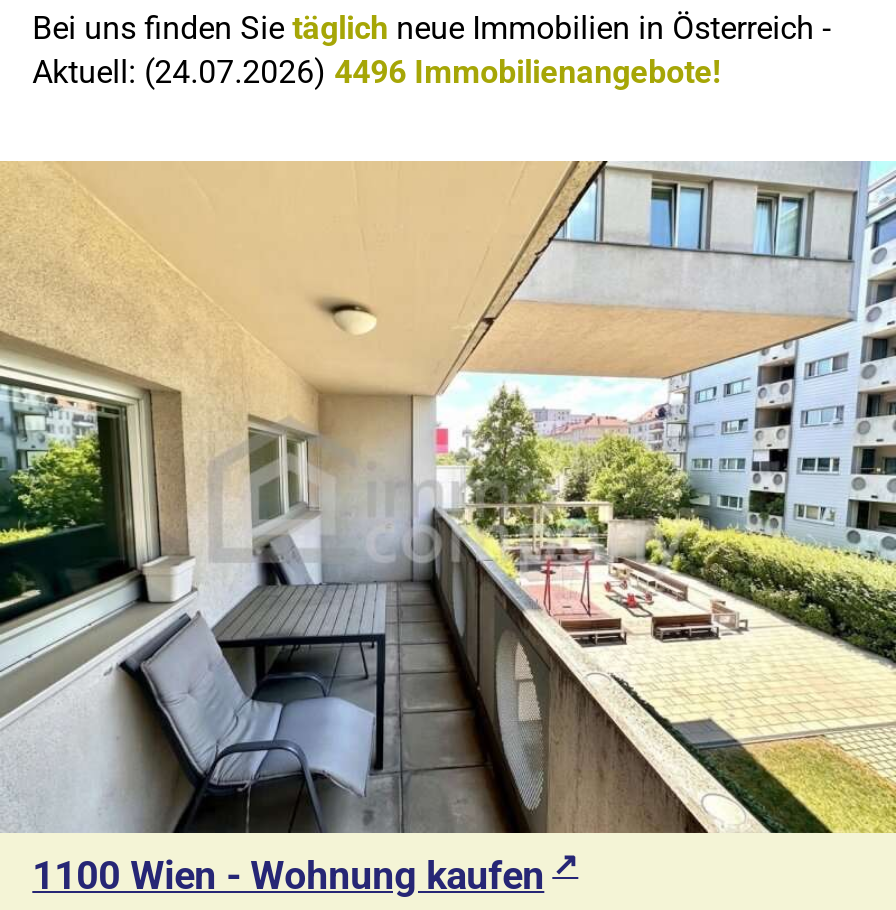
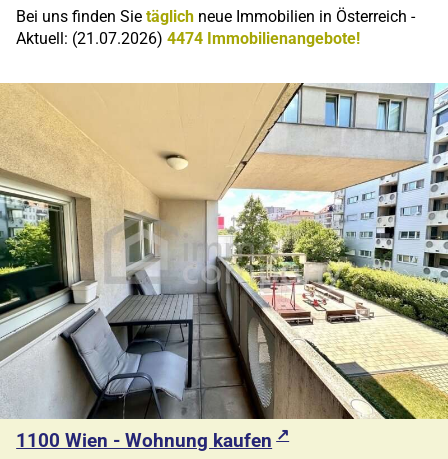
- Aktuell: (24.07.2026) 4496 Immobilienangebote!
+ Aktuell: (21.07.2026) 4474 Immobilienangebote!
